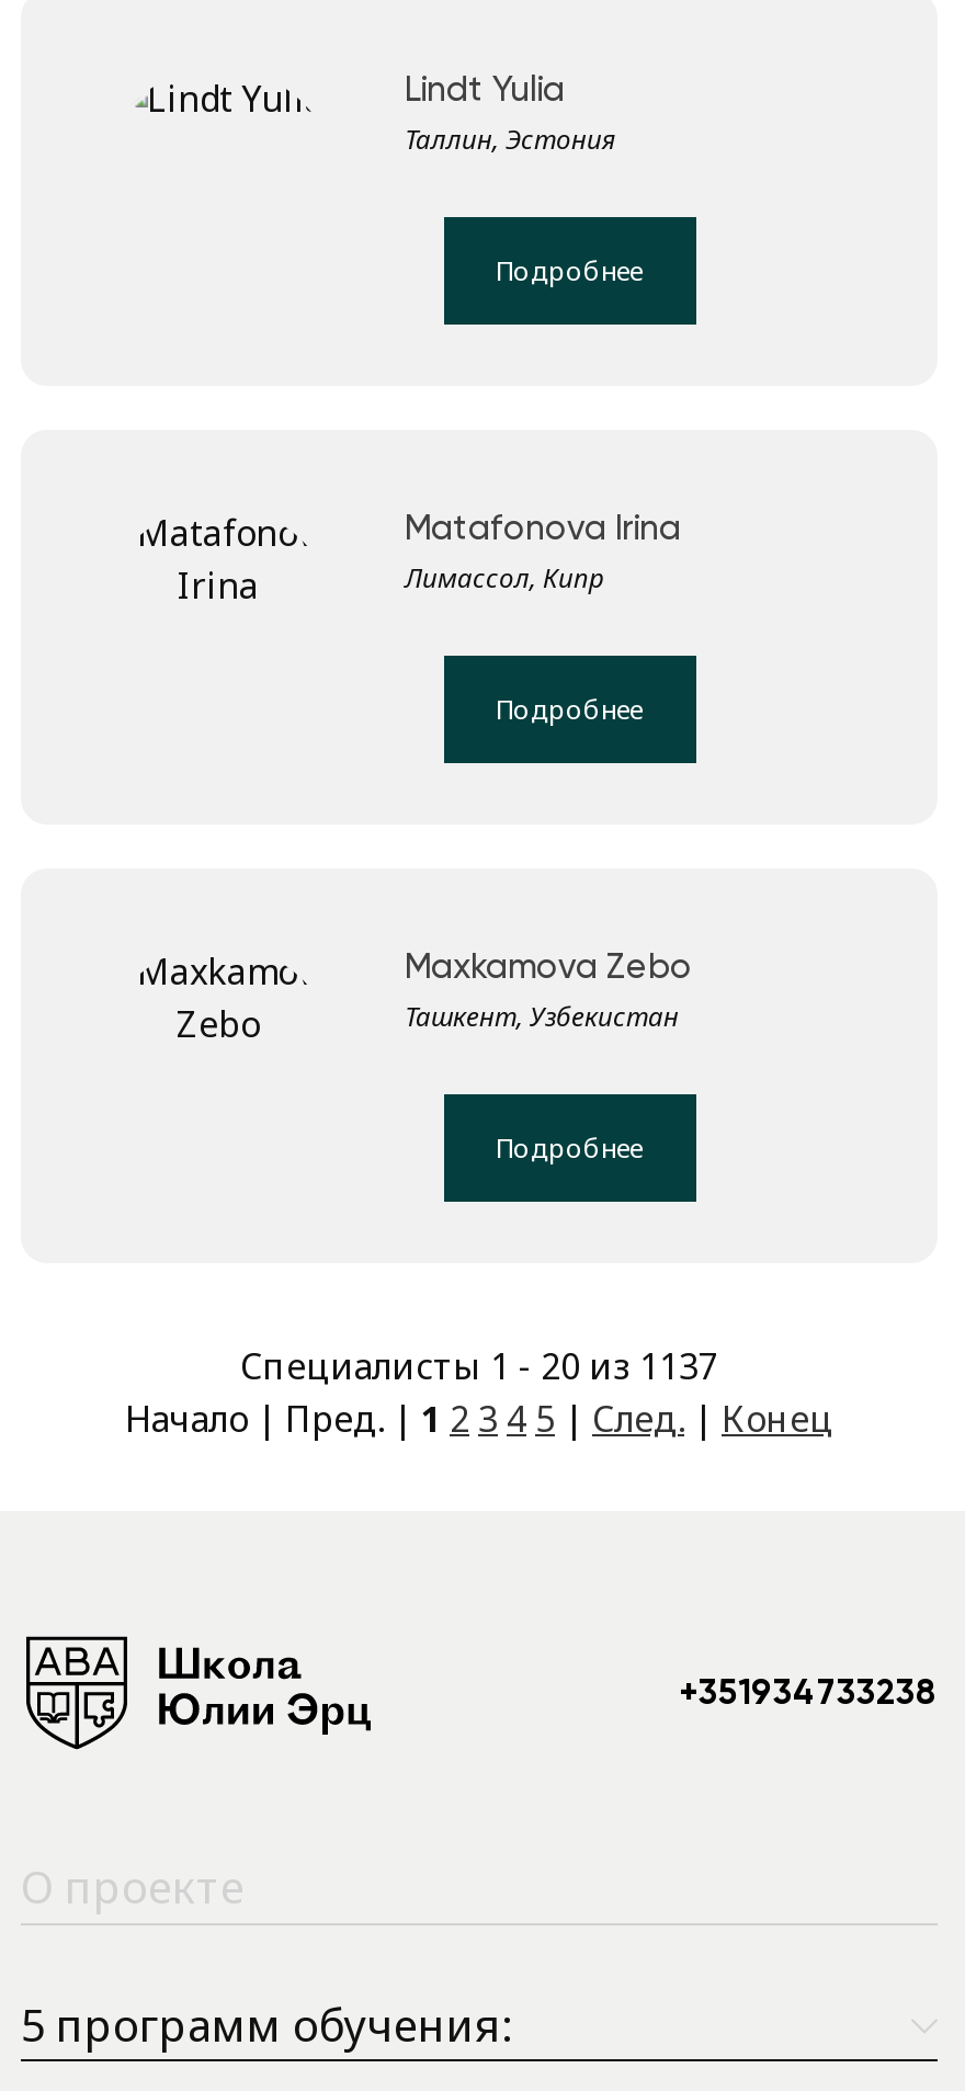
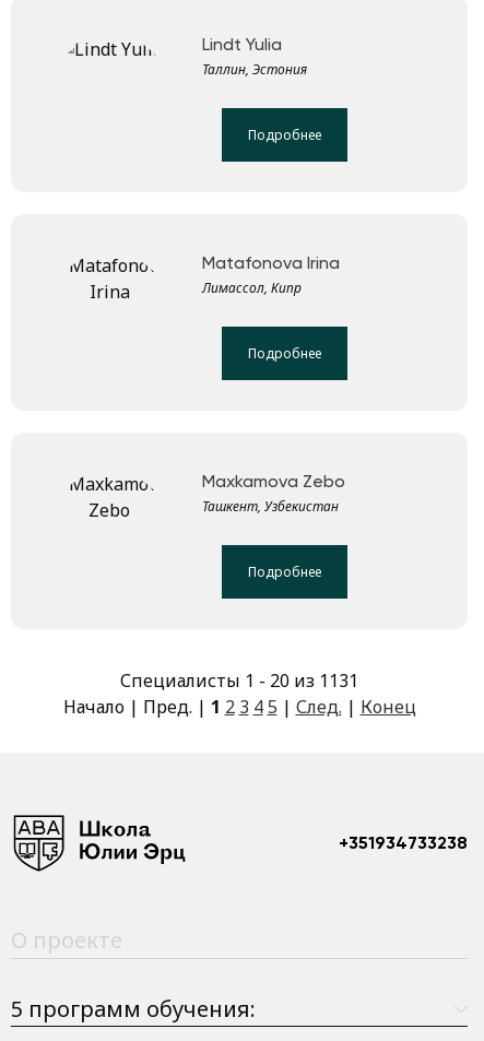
- Специалисты 1 - 20 из 1137
+ Специалисты 1 - 20 из 1131
